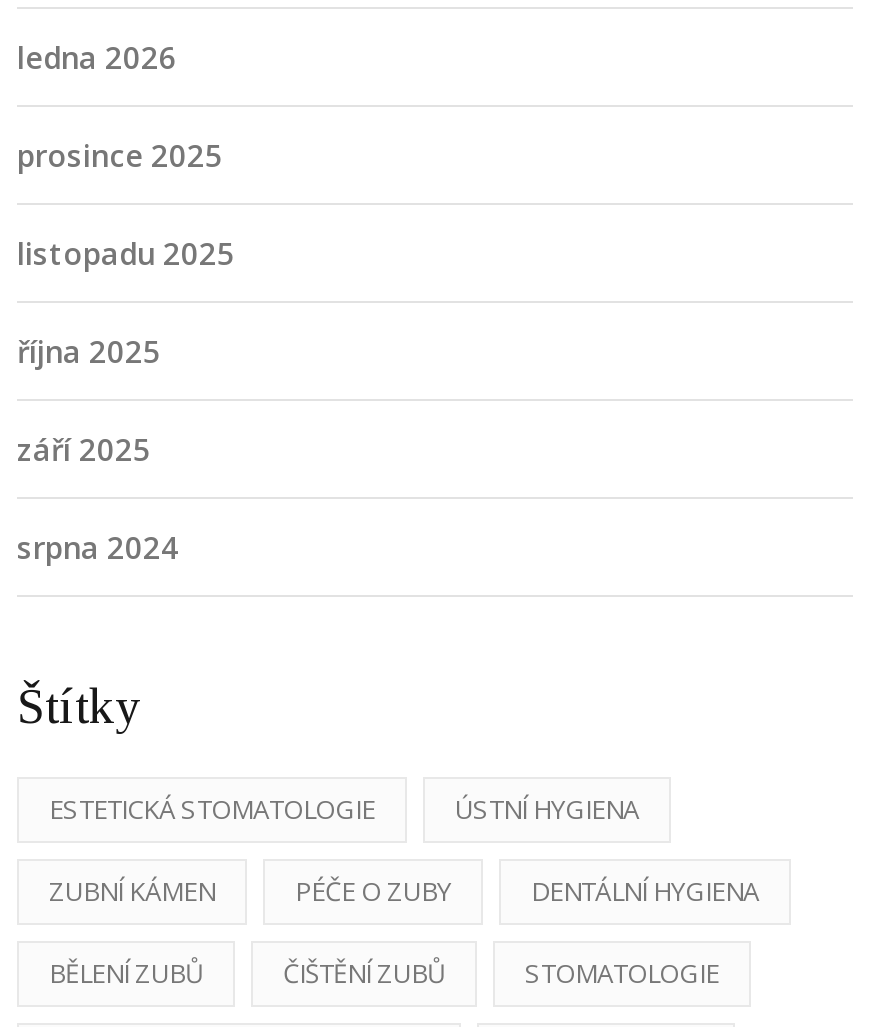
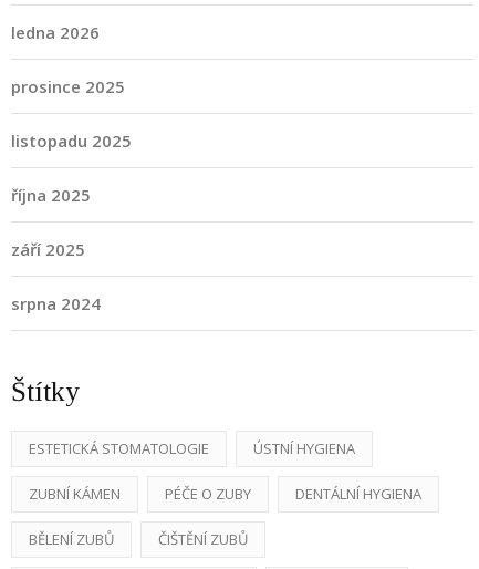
- STOMATOLOGIE
